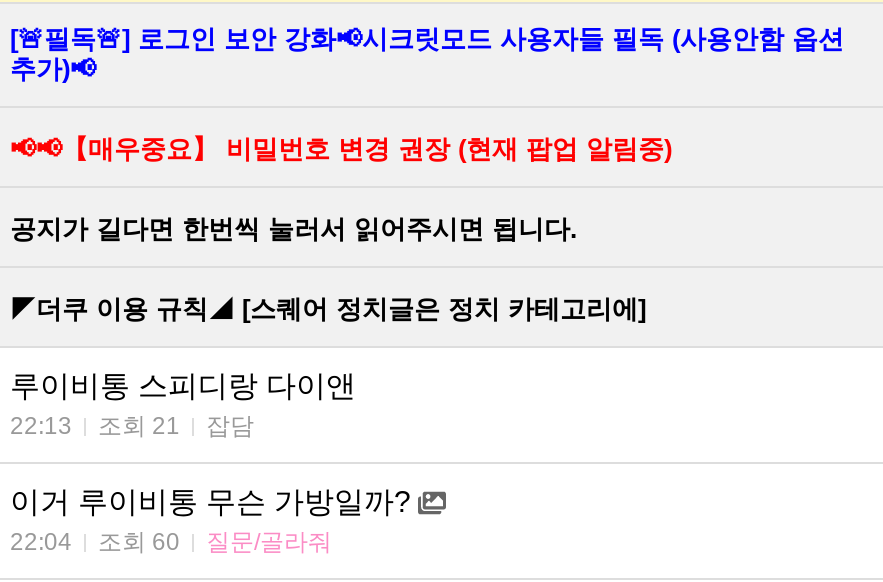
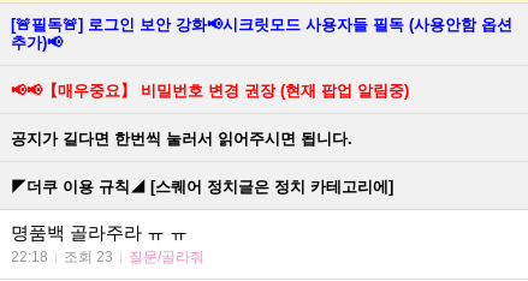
- 루이비통 스피디랑 다이앤
- 22:13
- 조회 21
- 잡담
- 이거 루이비통 무슨 가방일까?
- 22:04
- 조회 60
+ 명품백 골라주라 ㅠ ㅠ
+ 22:18
+ 조회 23
